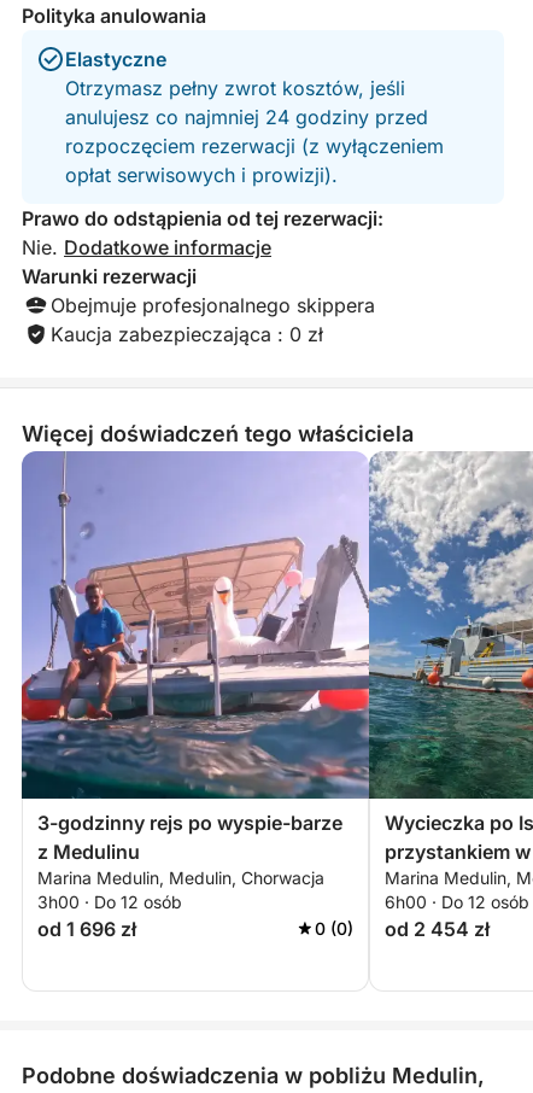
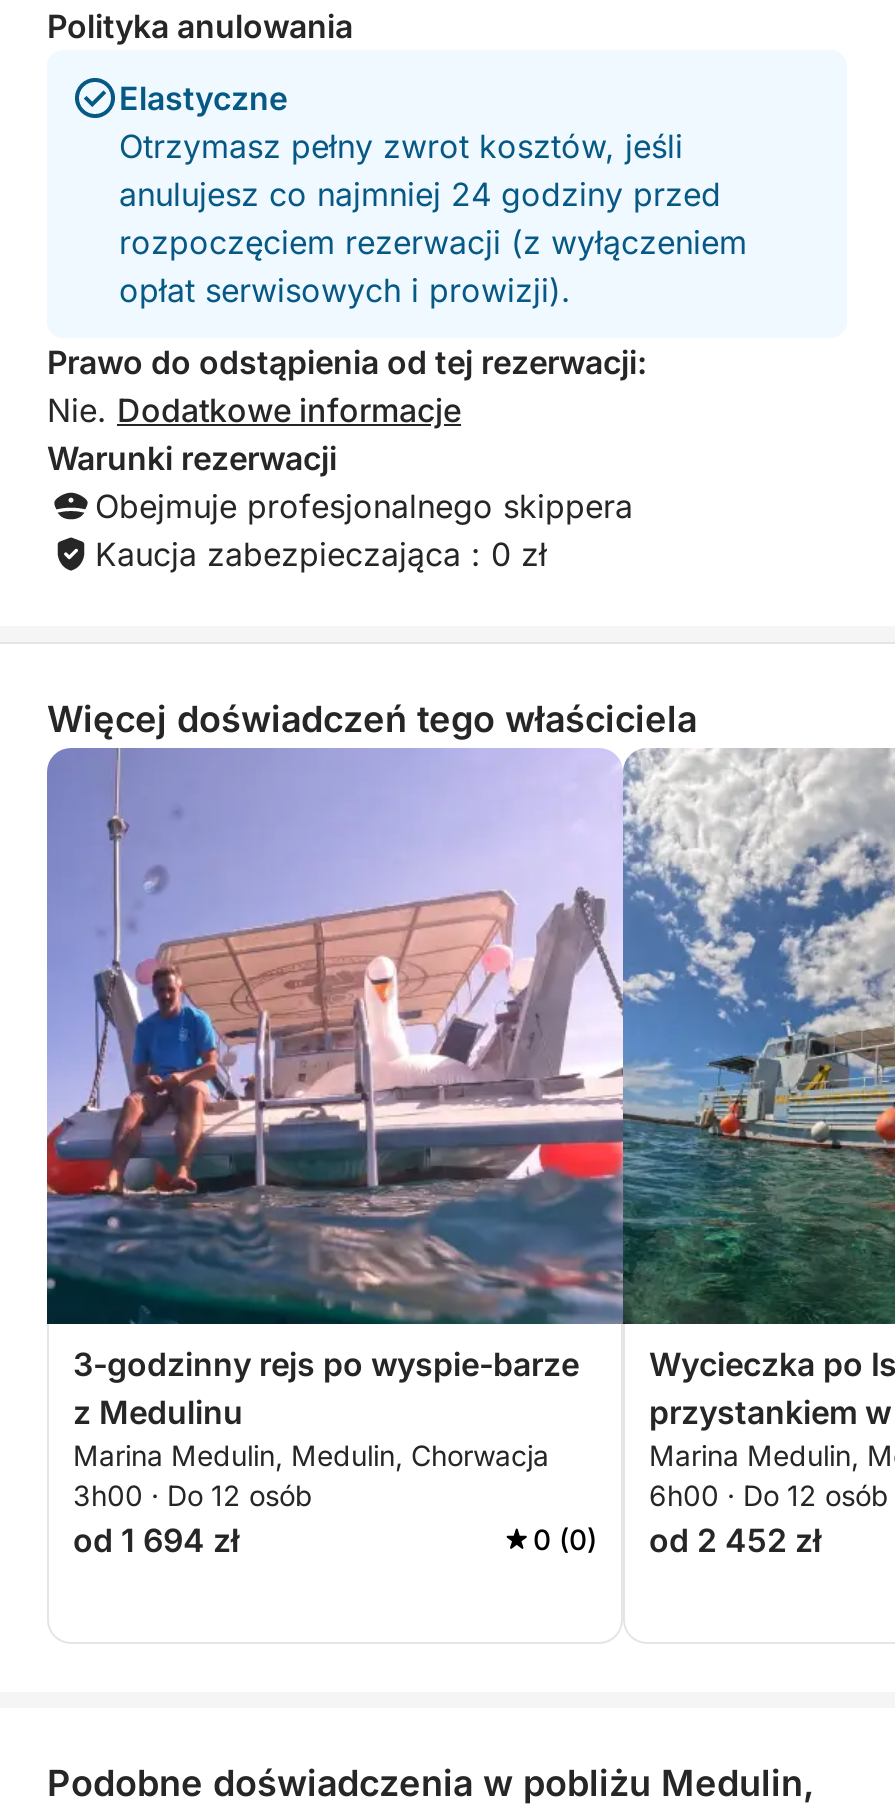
- od 1 696 zł
+ od 1 694 zł

- 0 (0) od 2 454 zł
+ 0 (0) od 2 452 zł
